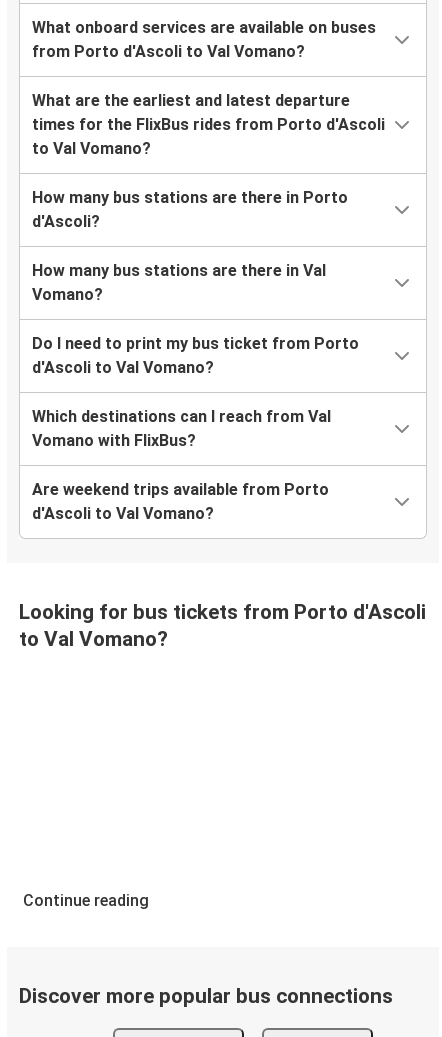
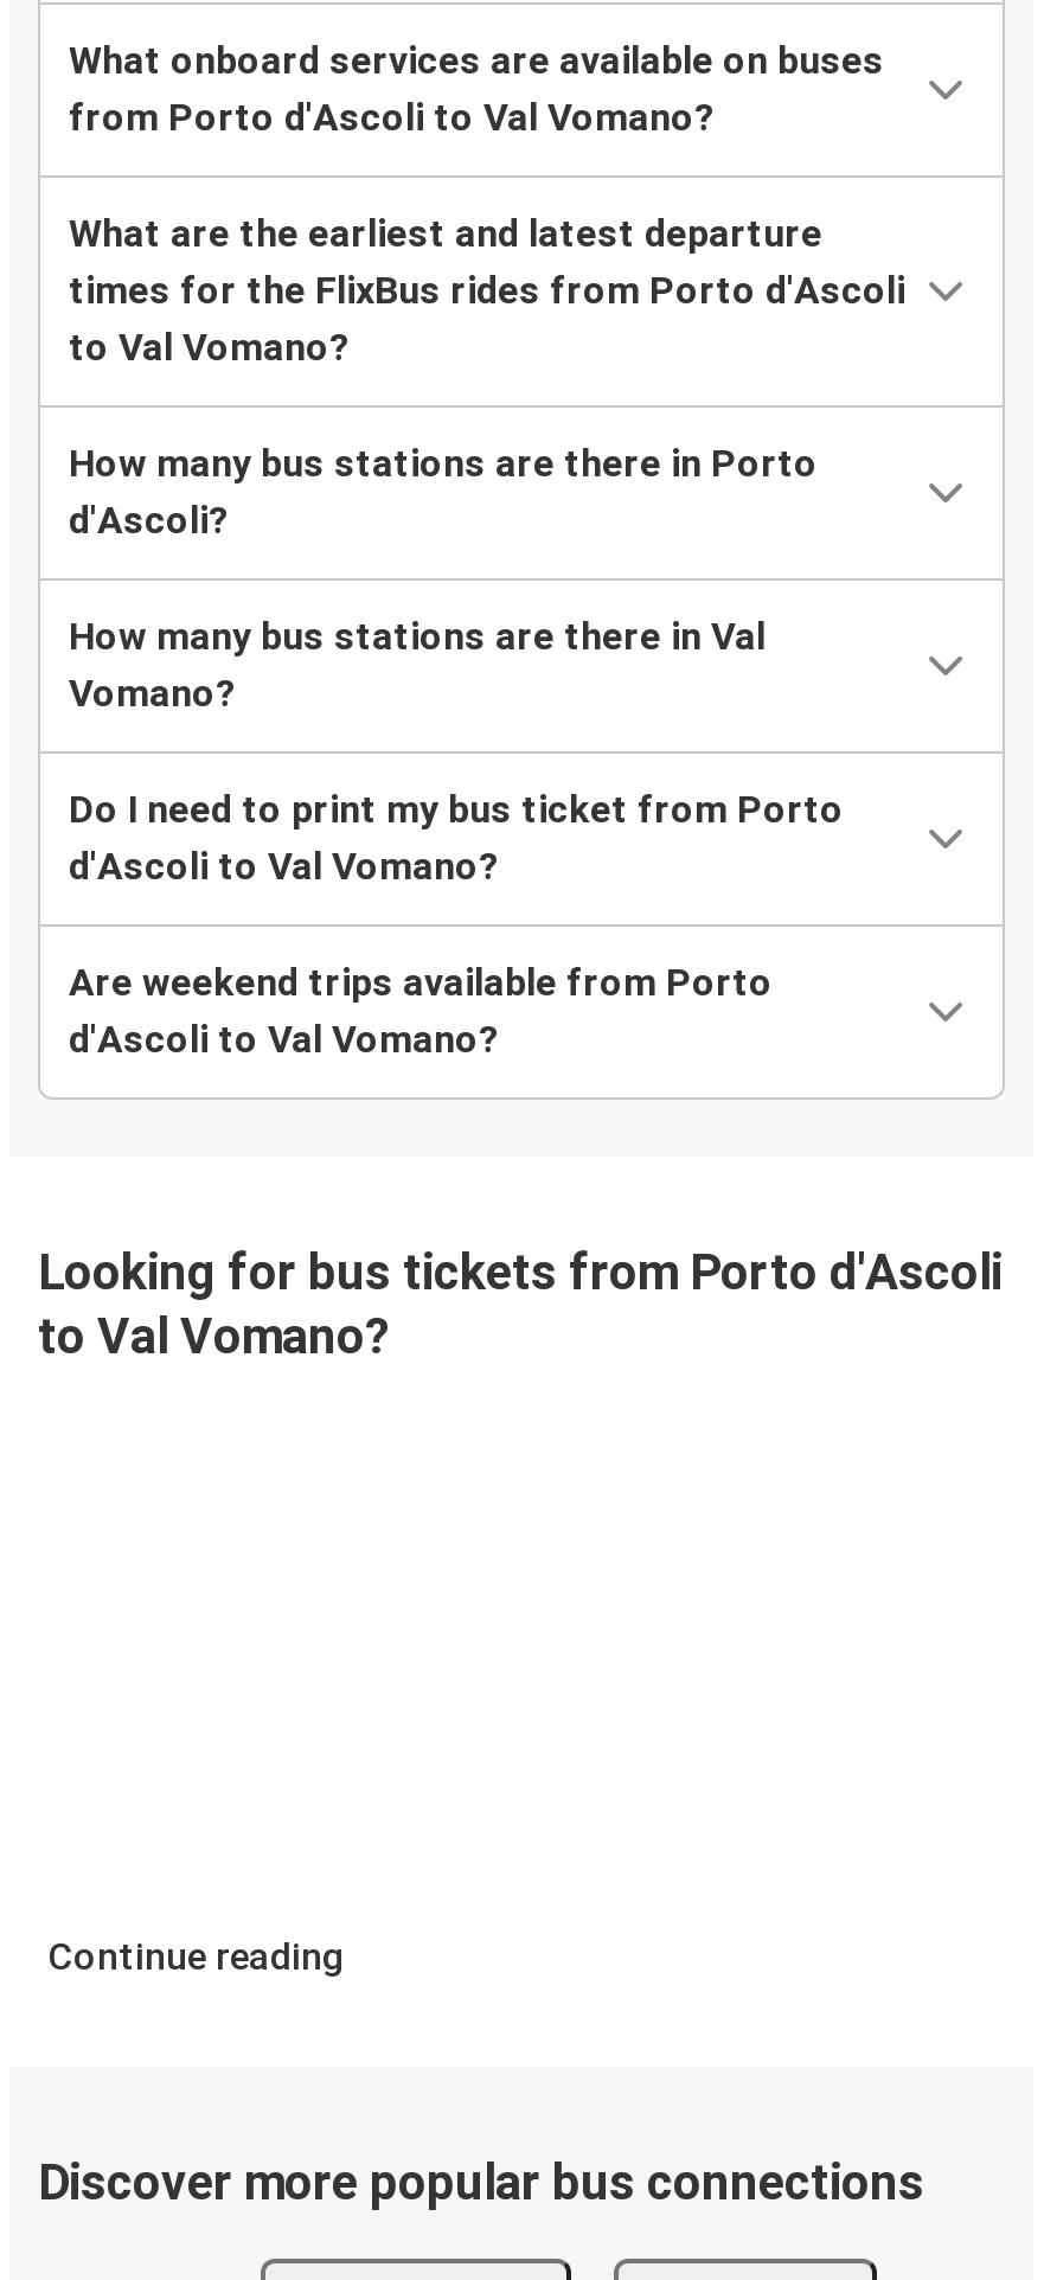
- Which destinations can I reach from Val
- Vomano with FlixBus?
